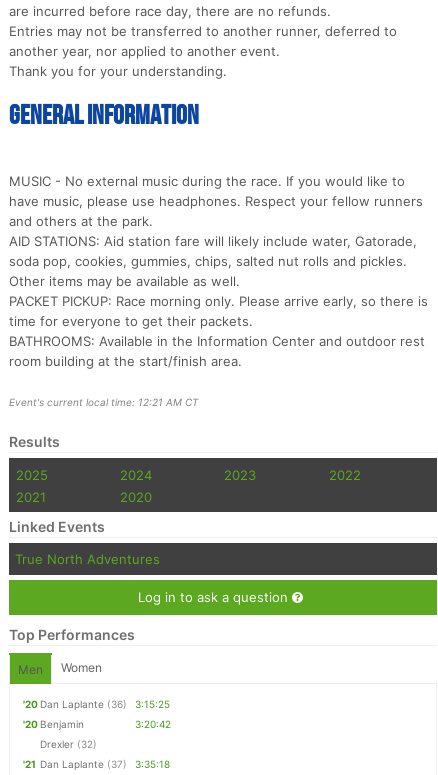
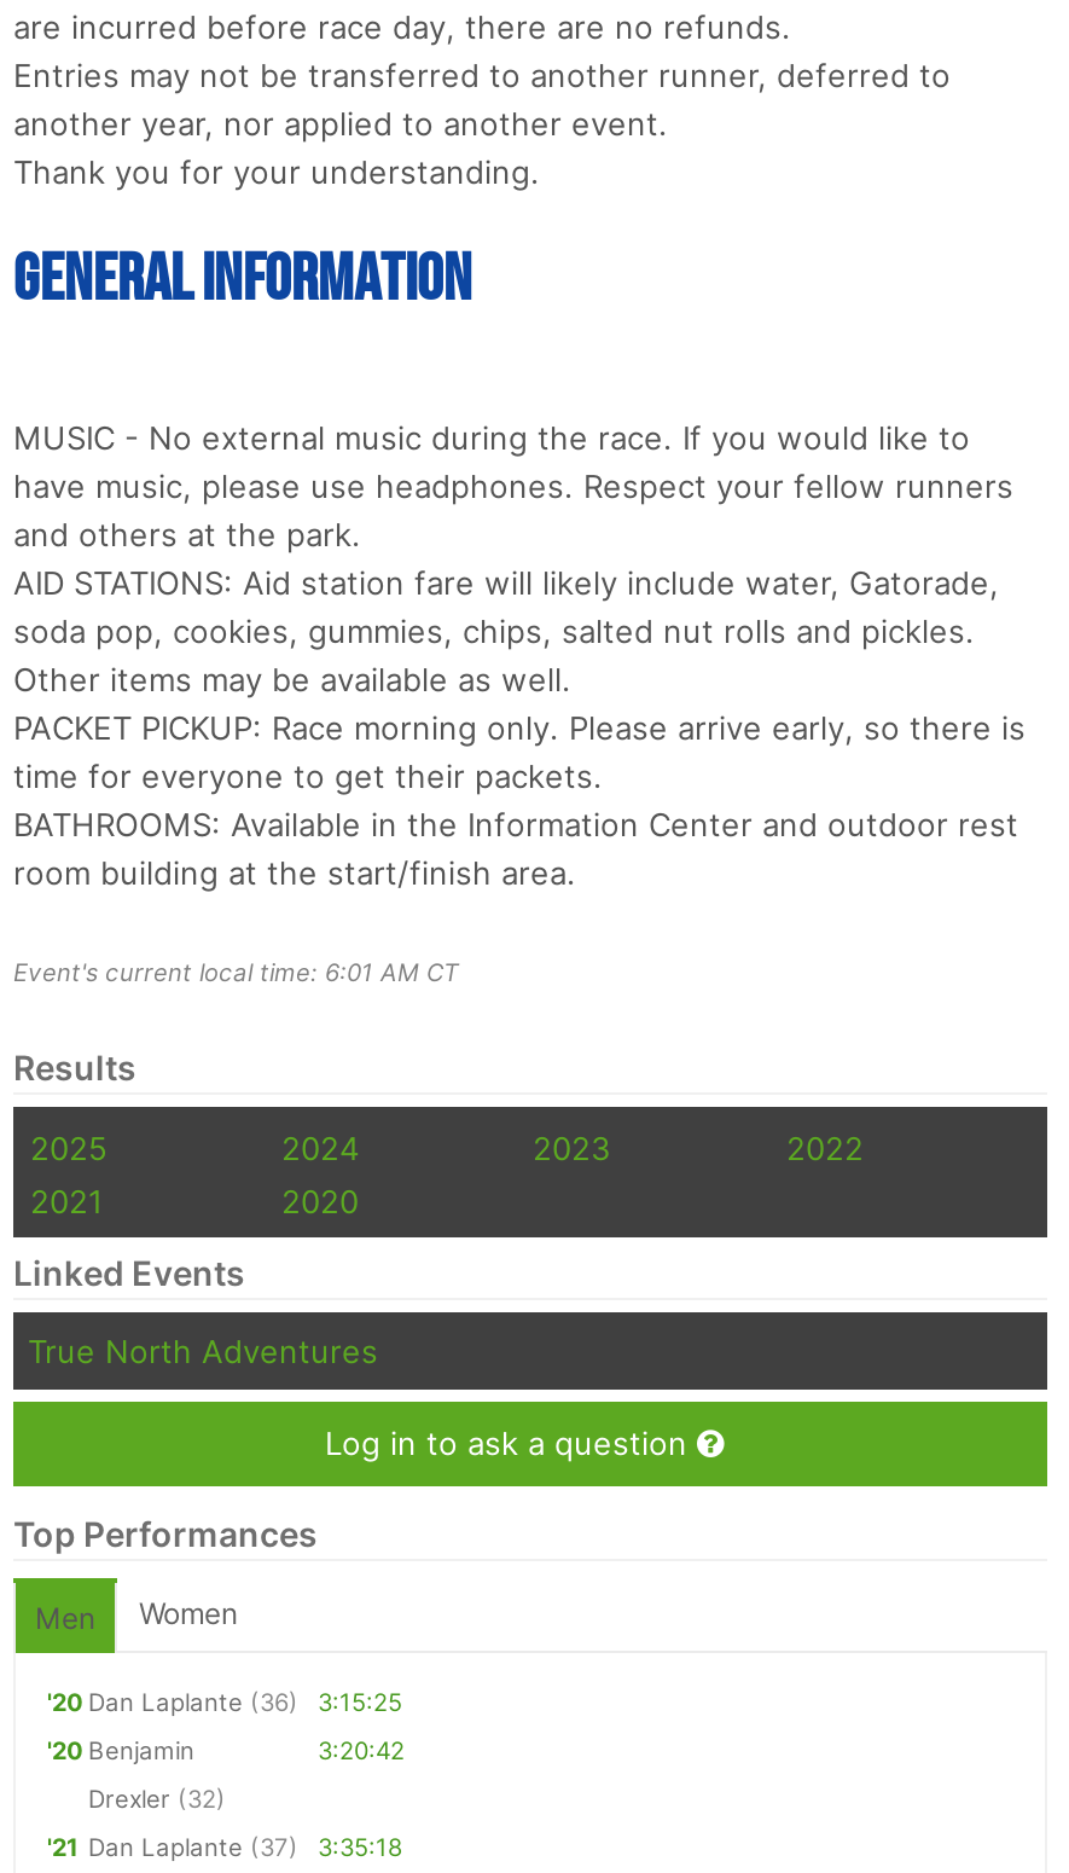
- Event's current local time: 12:21 AM CT
+ Event's current local time: 6:01 AM CT
